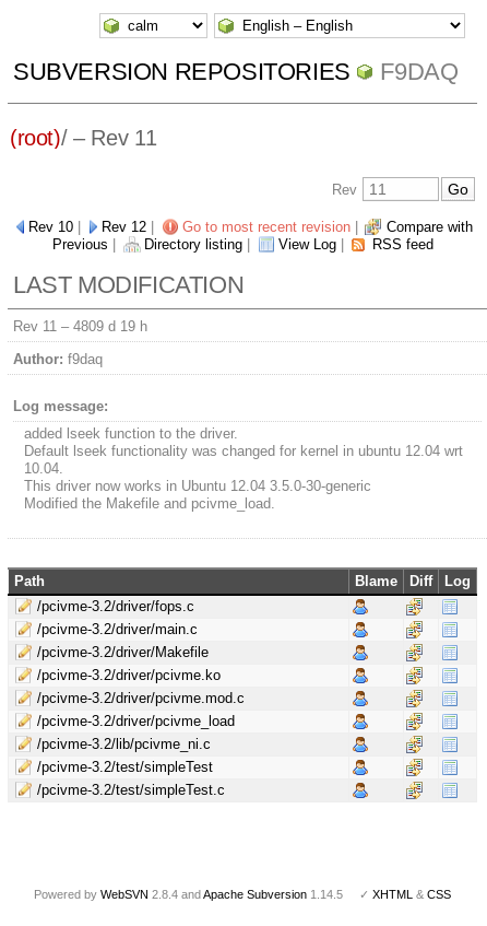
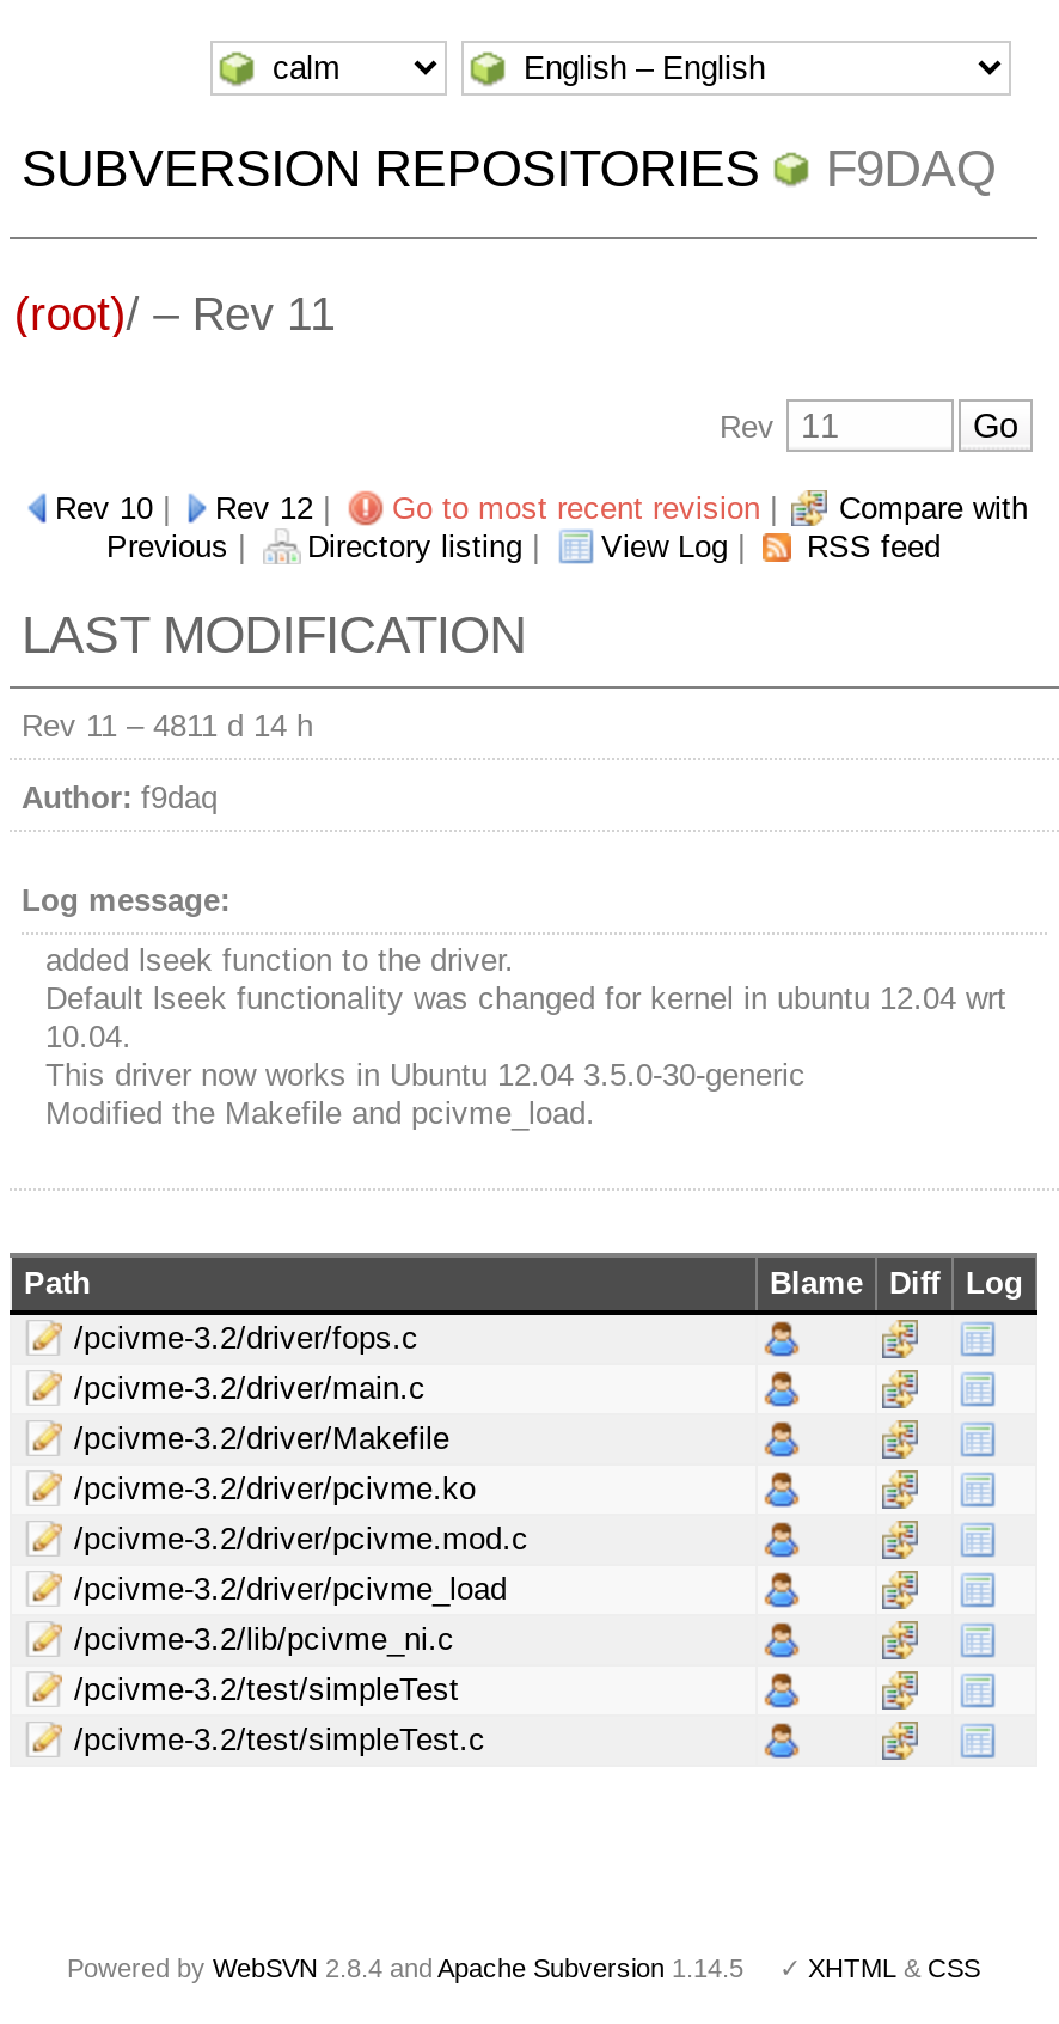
- Rev 11 – 4809 d 19 h
+ Rev 11 – 4811 d 14 h
